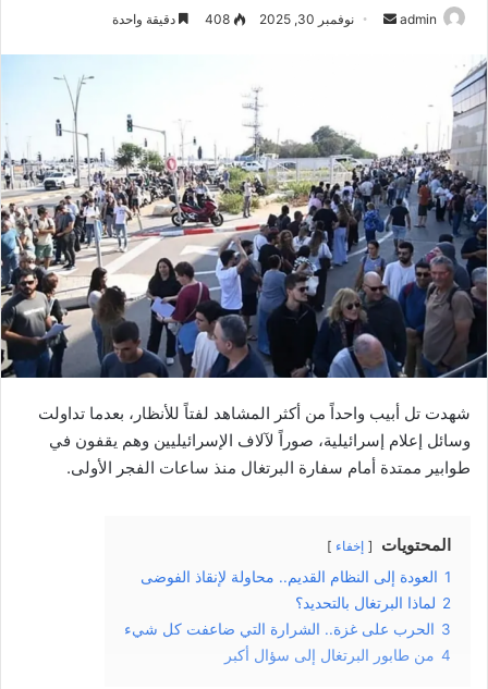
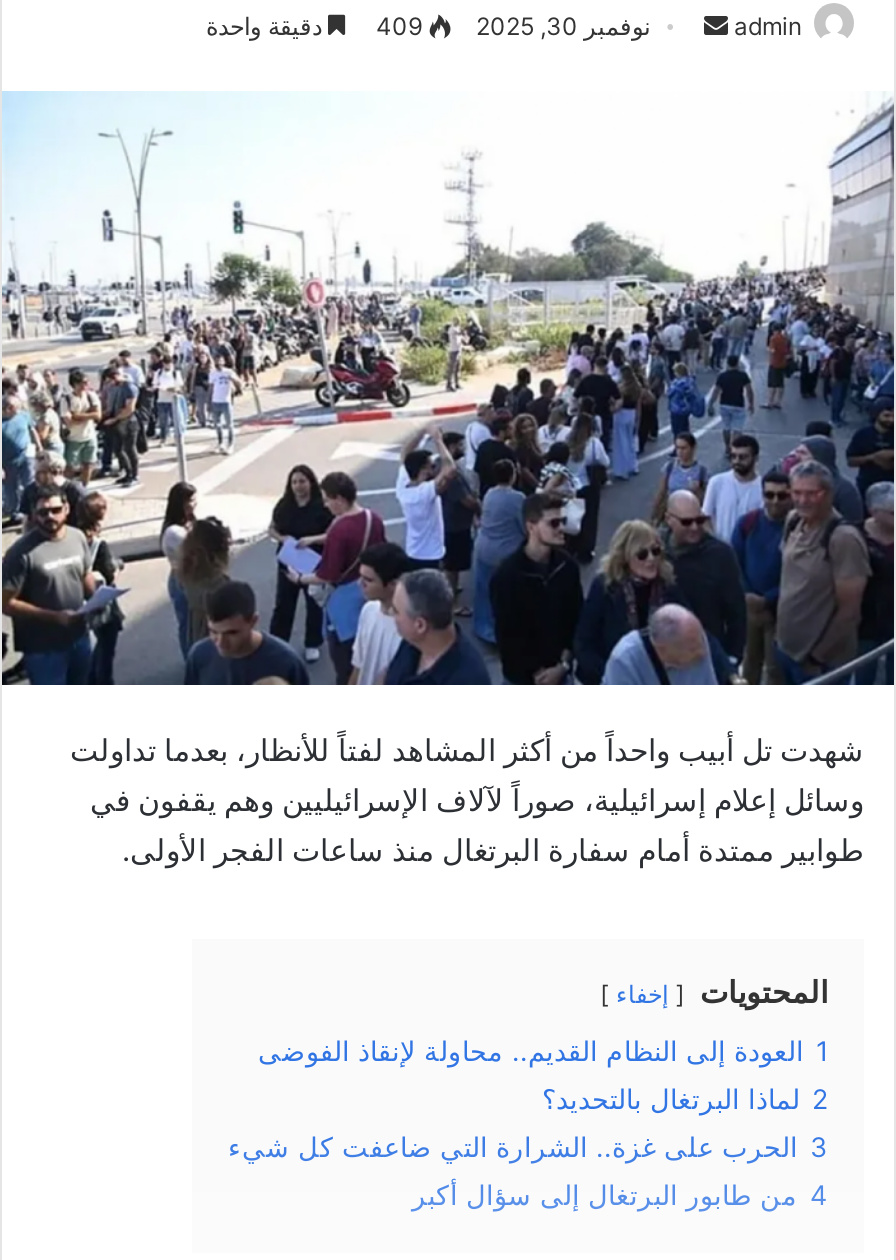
- 408 دقيقة واحدة
+ 409 دقيقة واحدة
